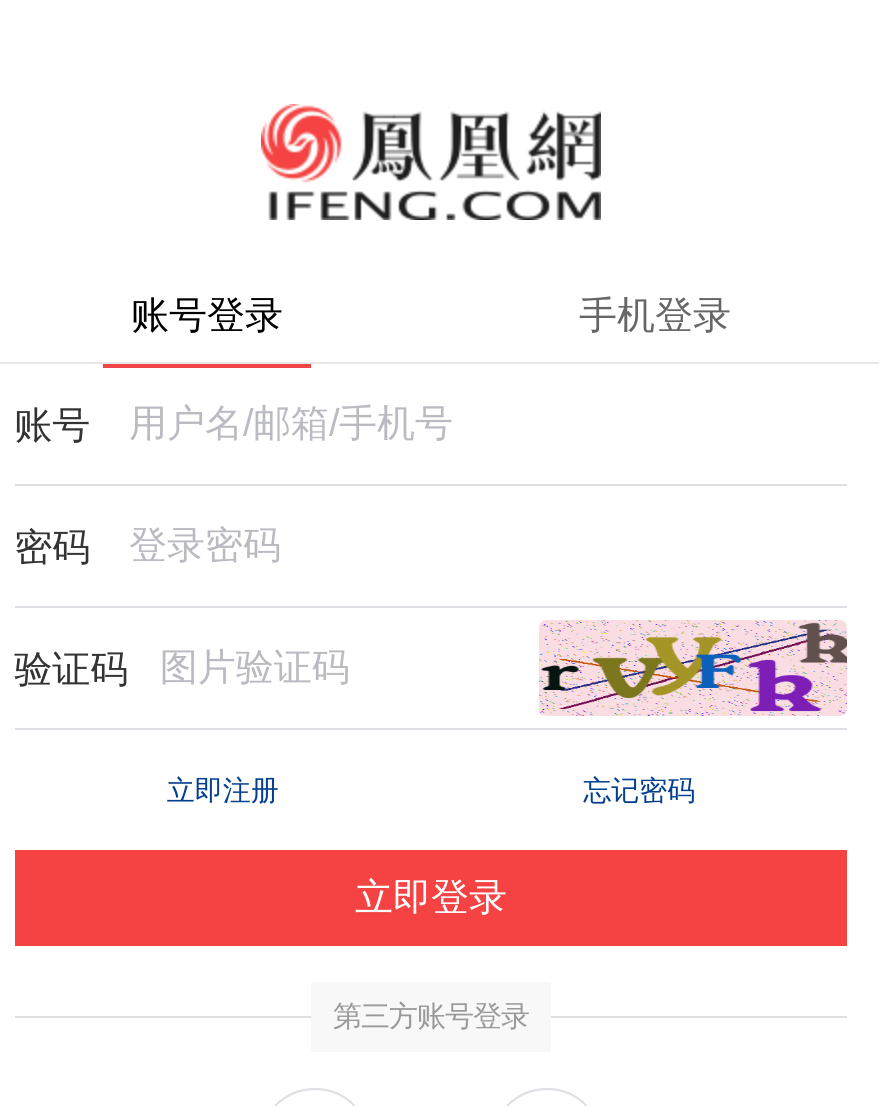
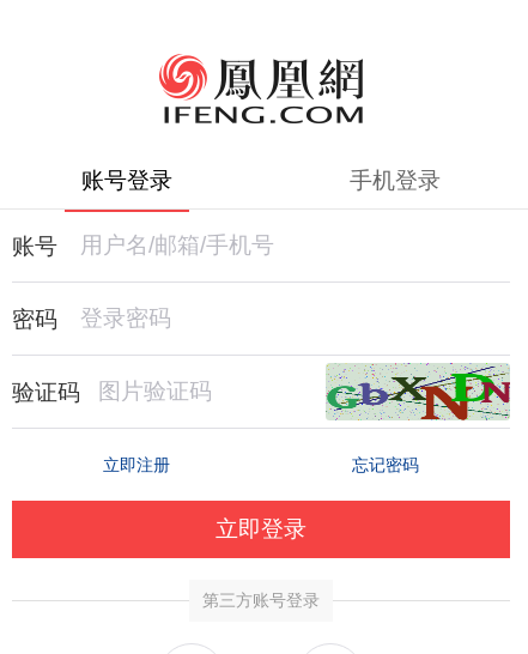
- [image]
+ [image]
